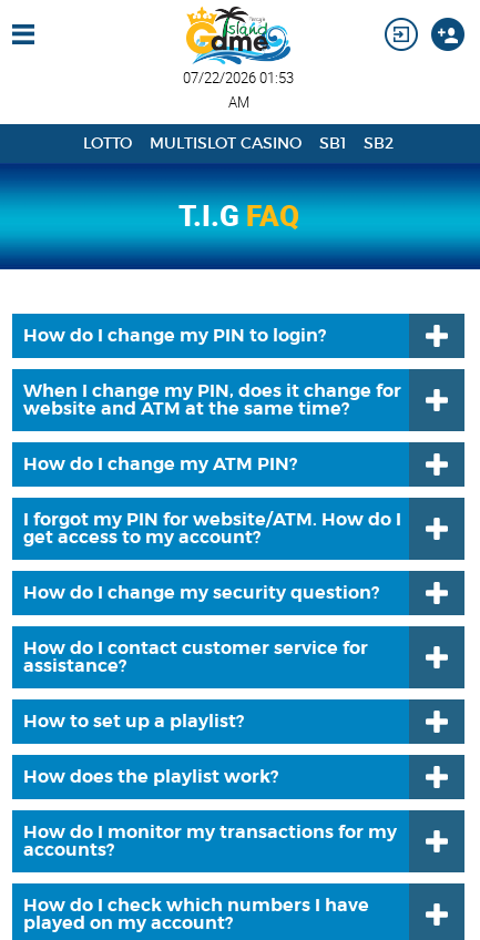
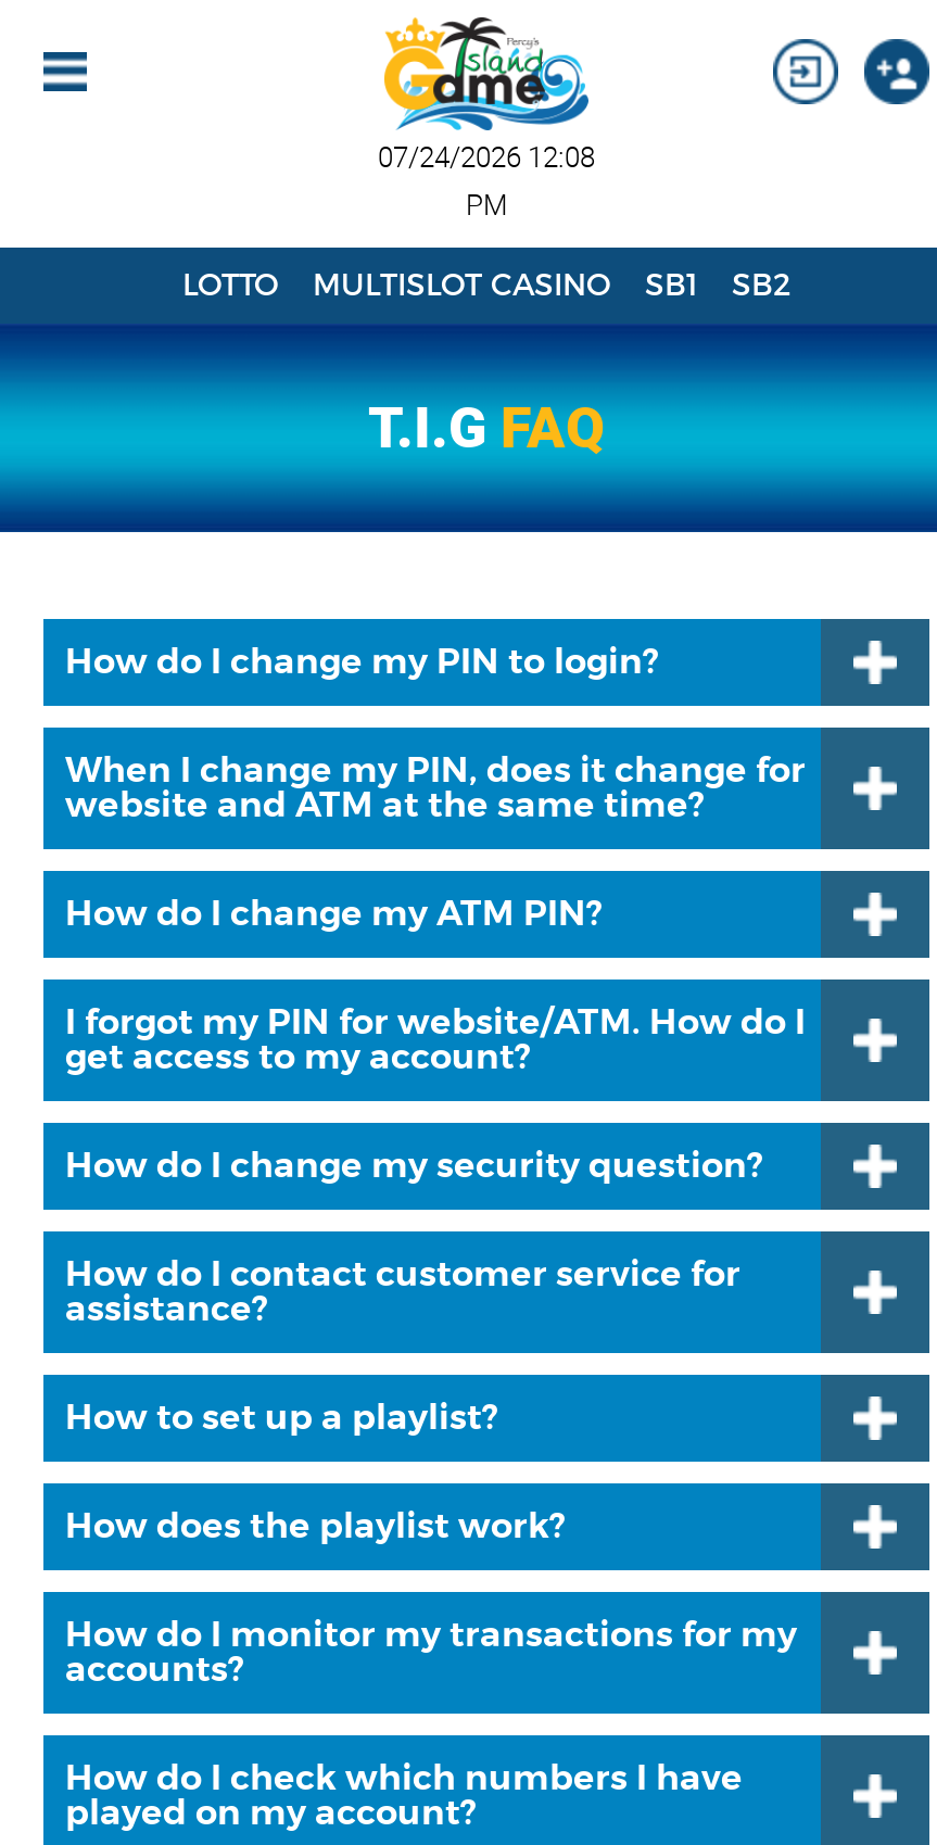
- 07/22/2026 01:53
- AM
+ 07/24/2026 12:08
+ PM
